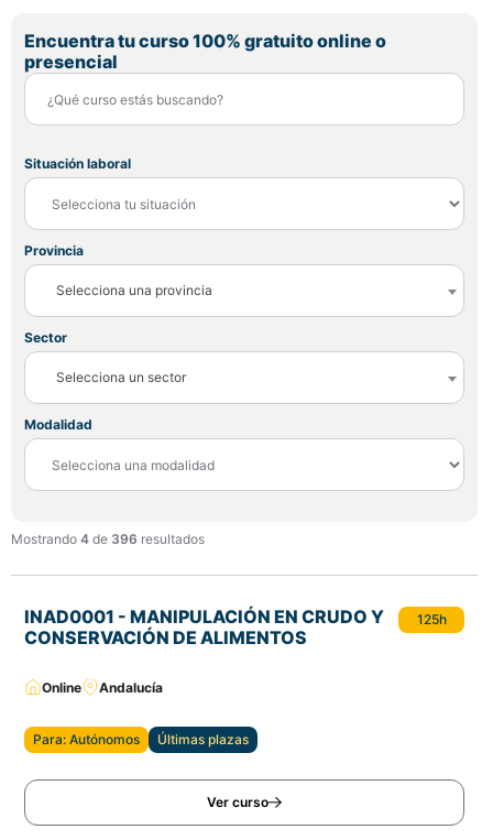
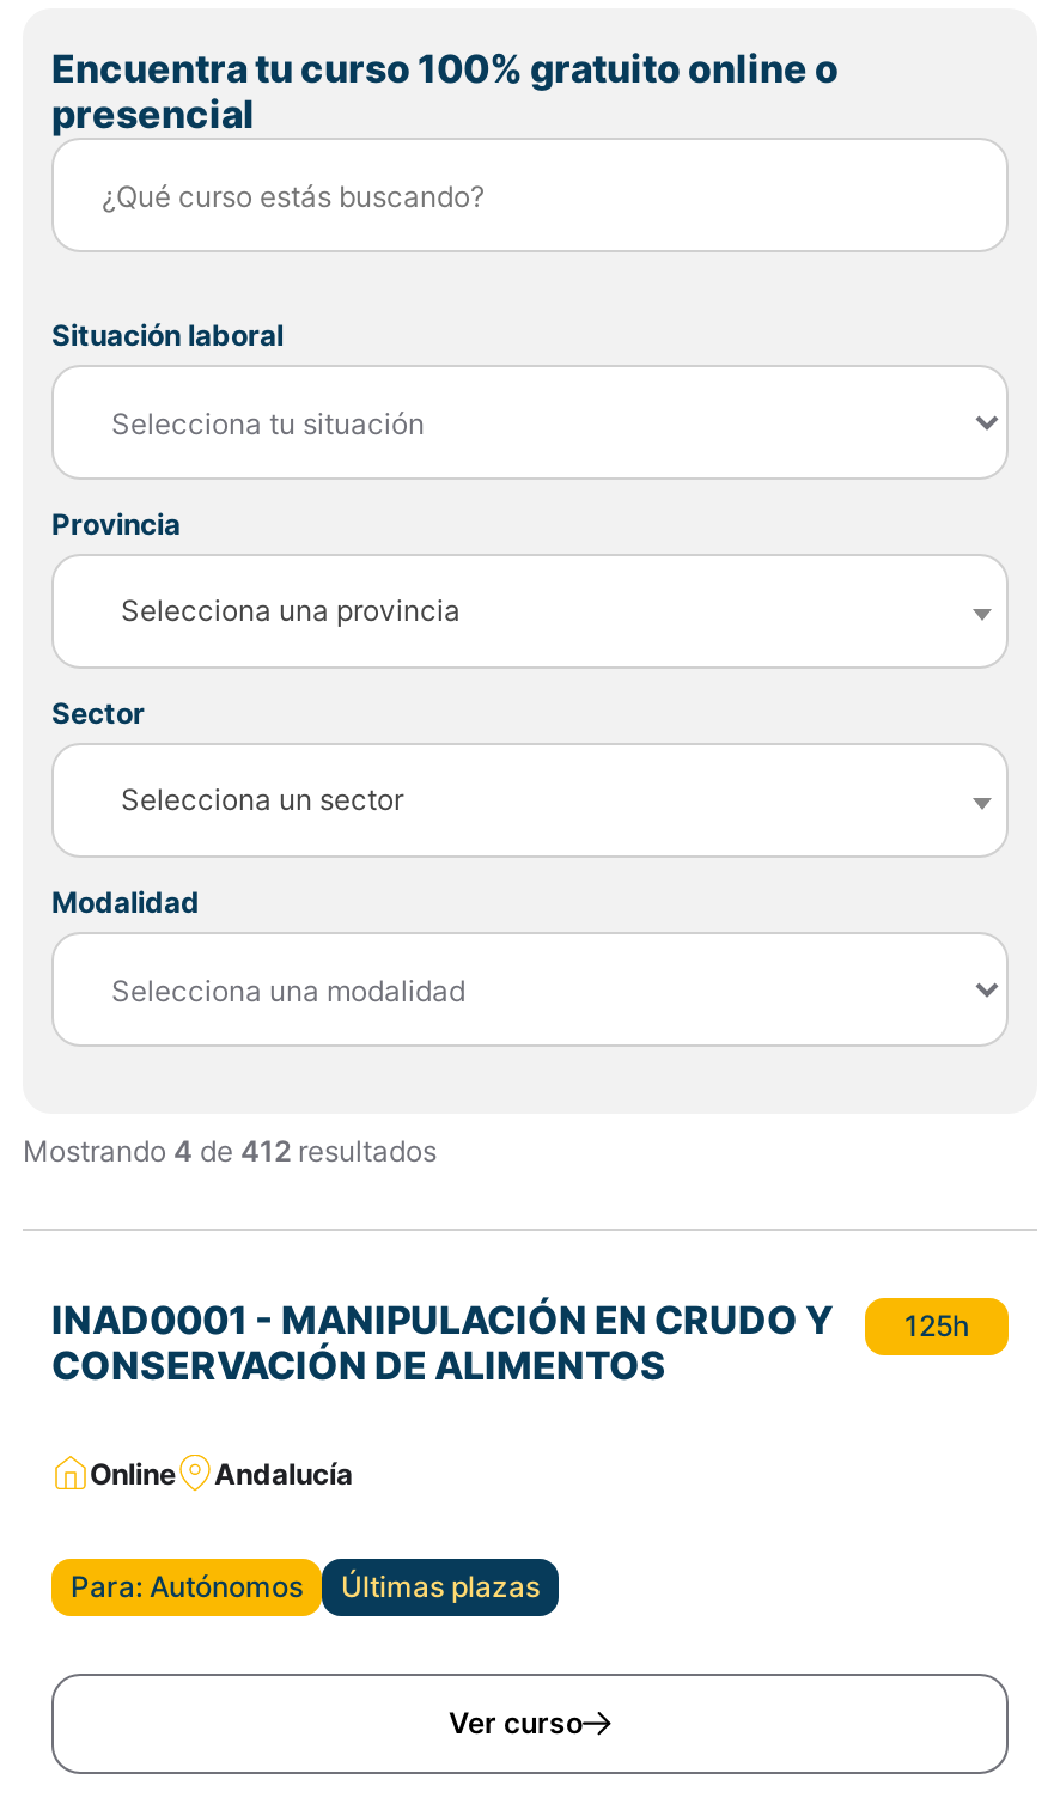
- Mostrando 4 de 396 resultados
+ Mostrando 4 de 412 resultados
